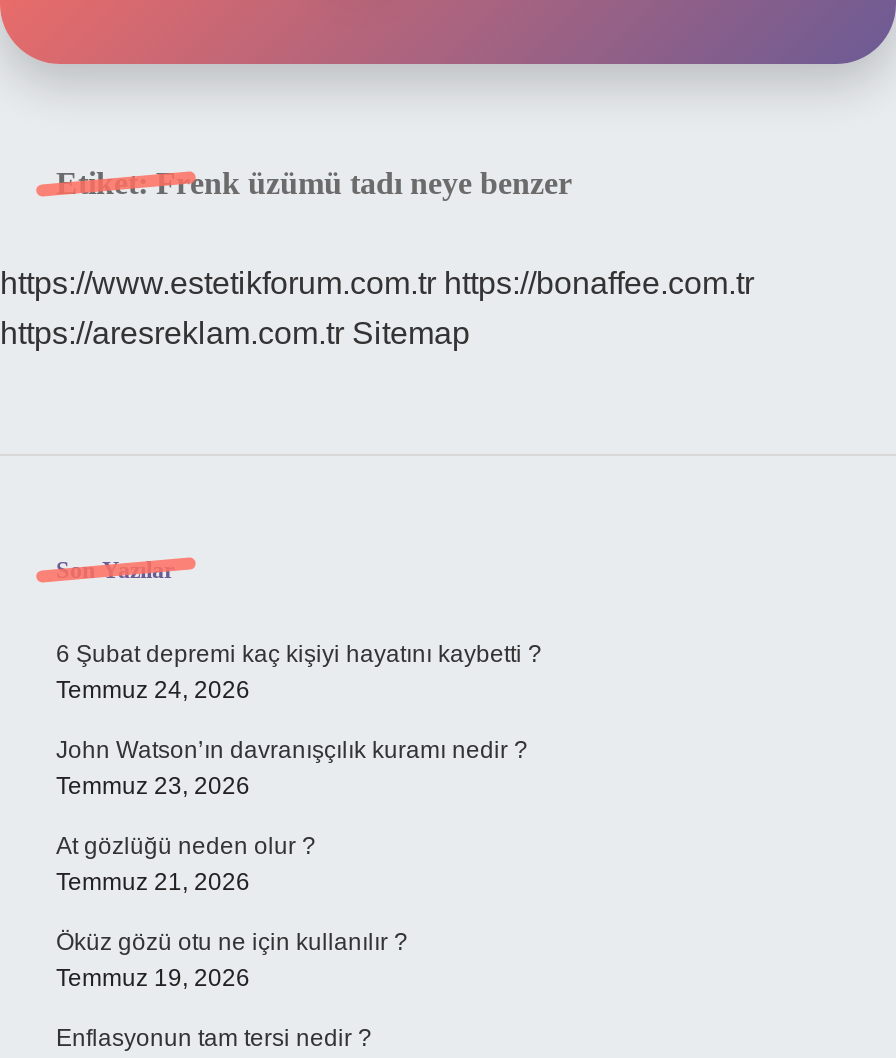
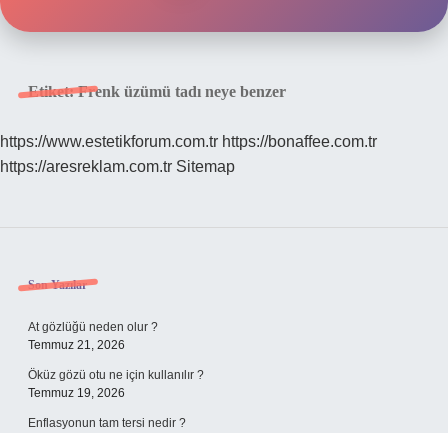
- 6 Şubat depremi kaç kişiyi hayatını kaybetti ?
- Temmuz 24, 2026
- John Watson’ın davranışçılık kuramı nedir ?
- Temmuz 23, 2026
